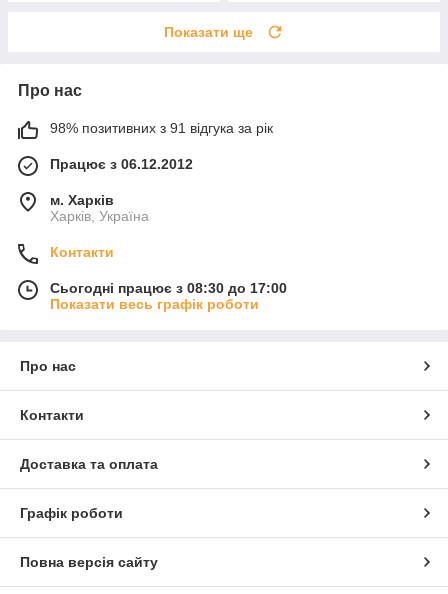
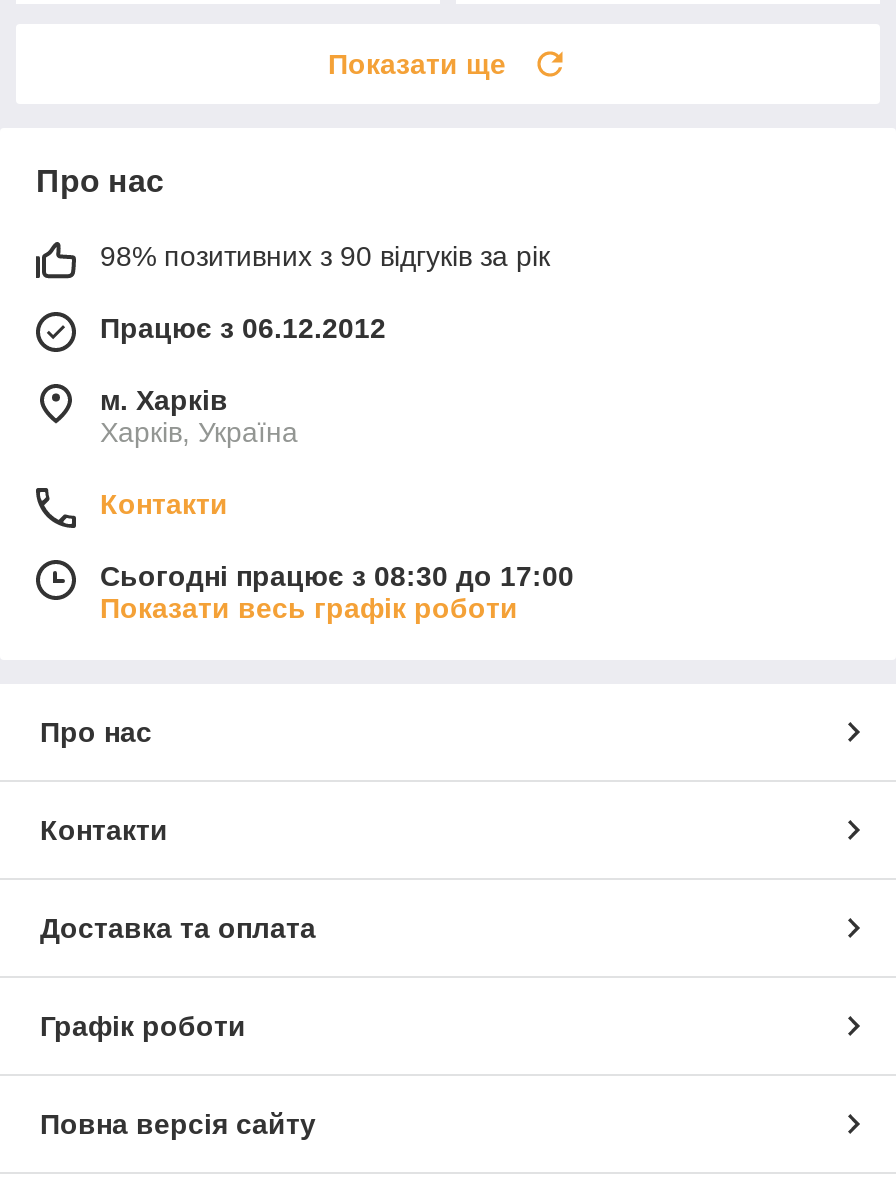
- 98% позитивних з 91 відгука за рік
+ 98% позитивних з 90 відгуків за рік
